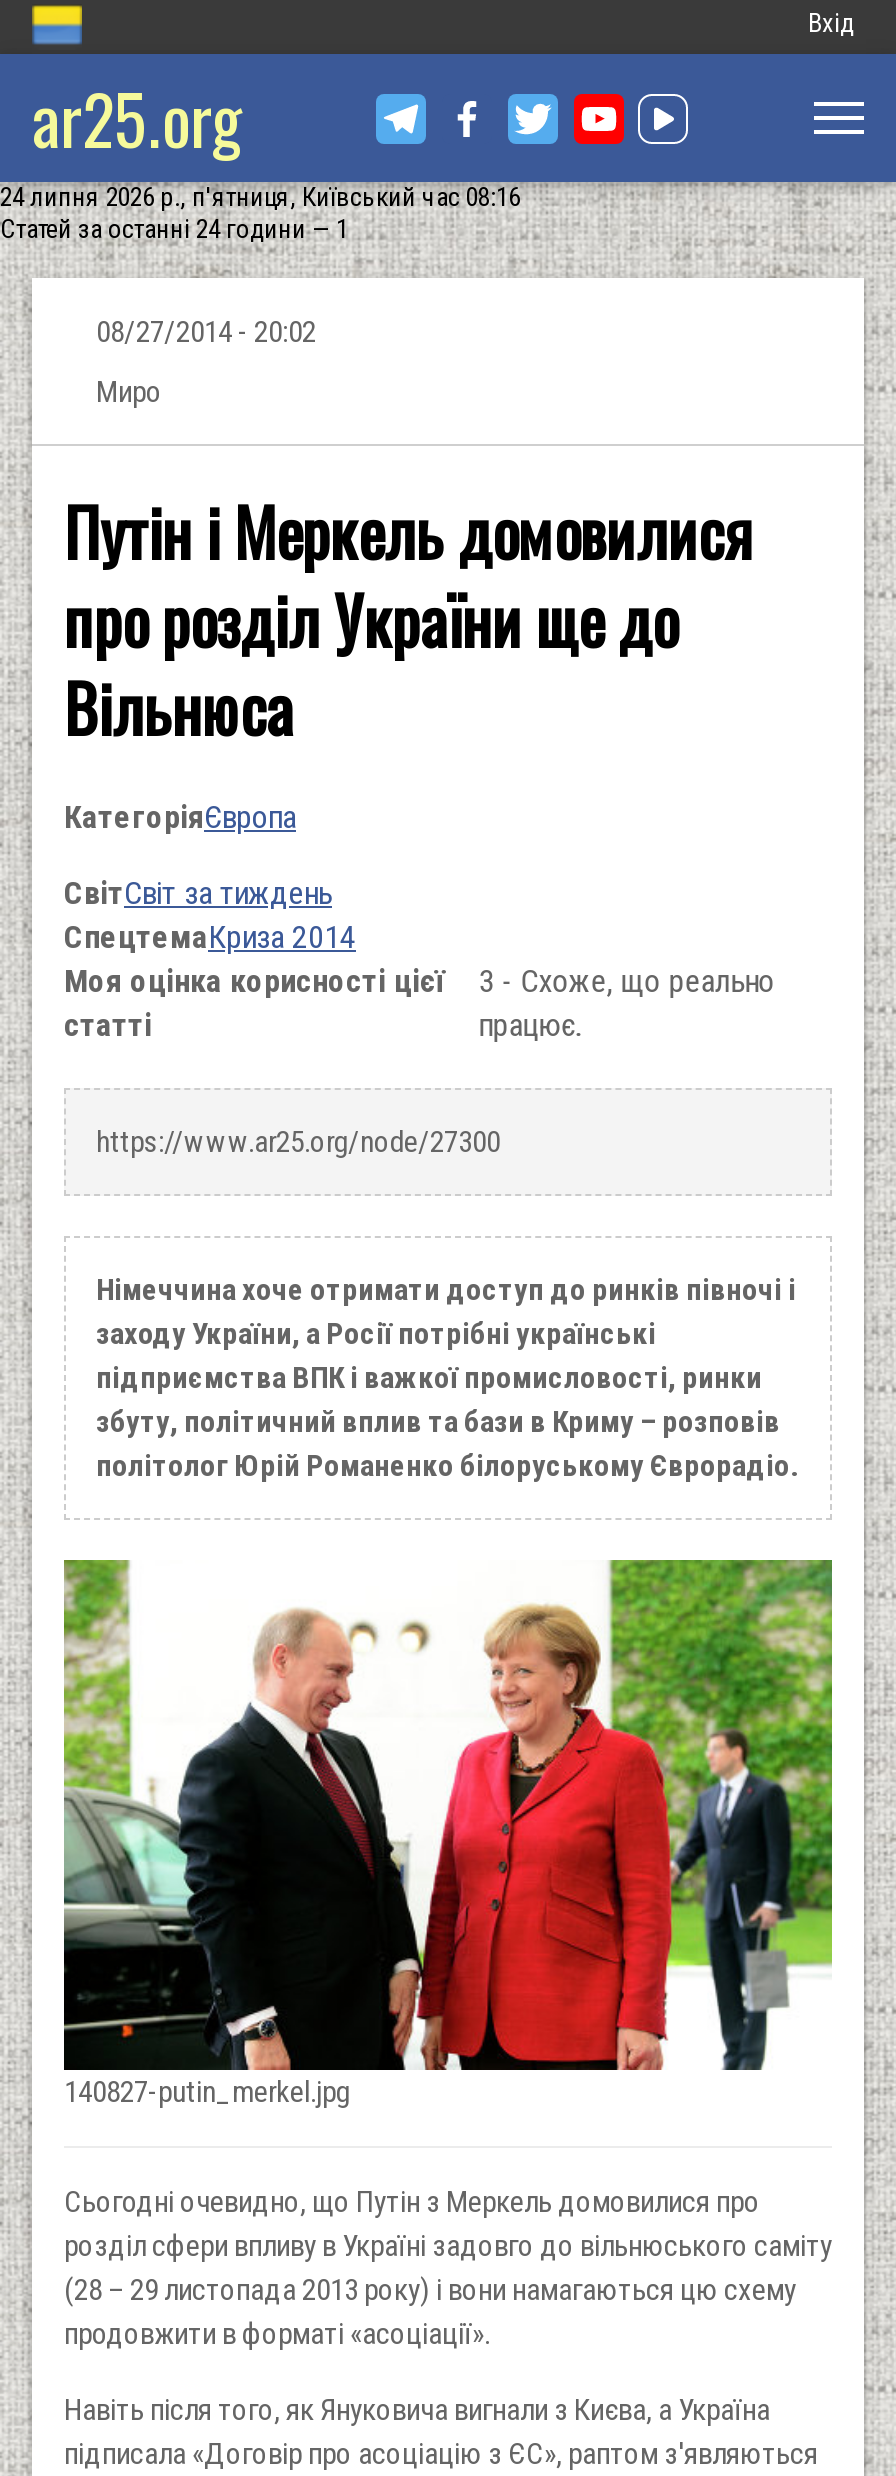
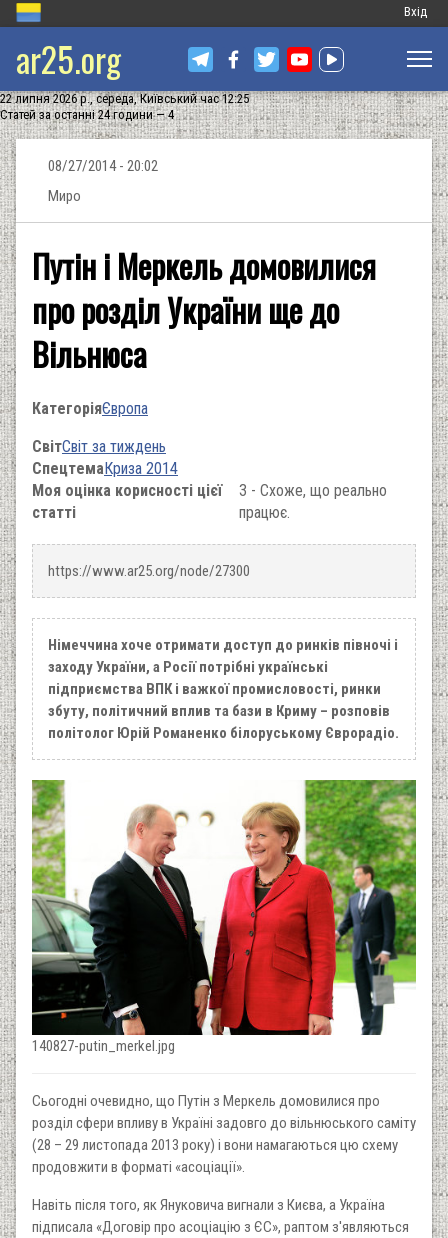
- 24 липня 2026 р., п'ятниця, Київський час 08:16
+ 22 липня 2026 р., середа, Київський час 12:25

- Статей за останні 24 години — 1
+ Статей за останні 24 години — 4
